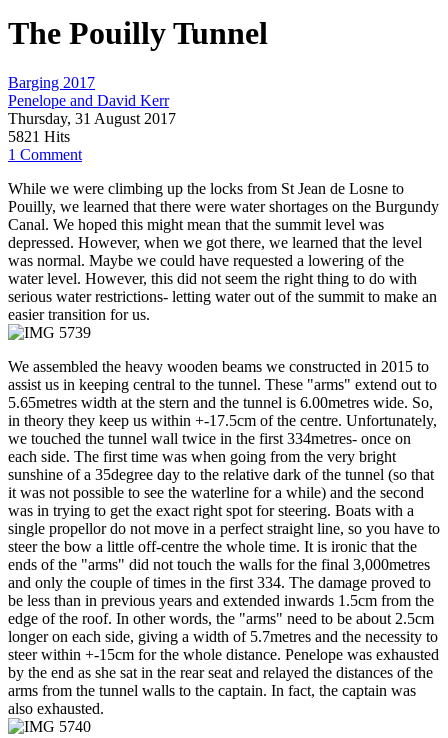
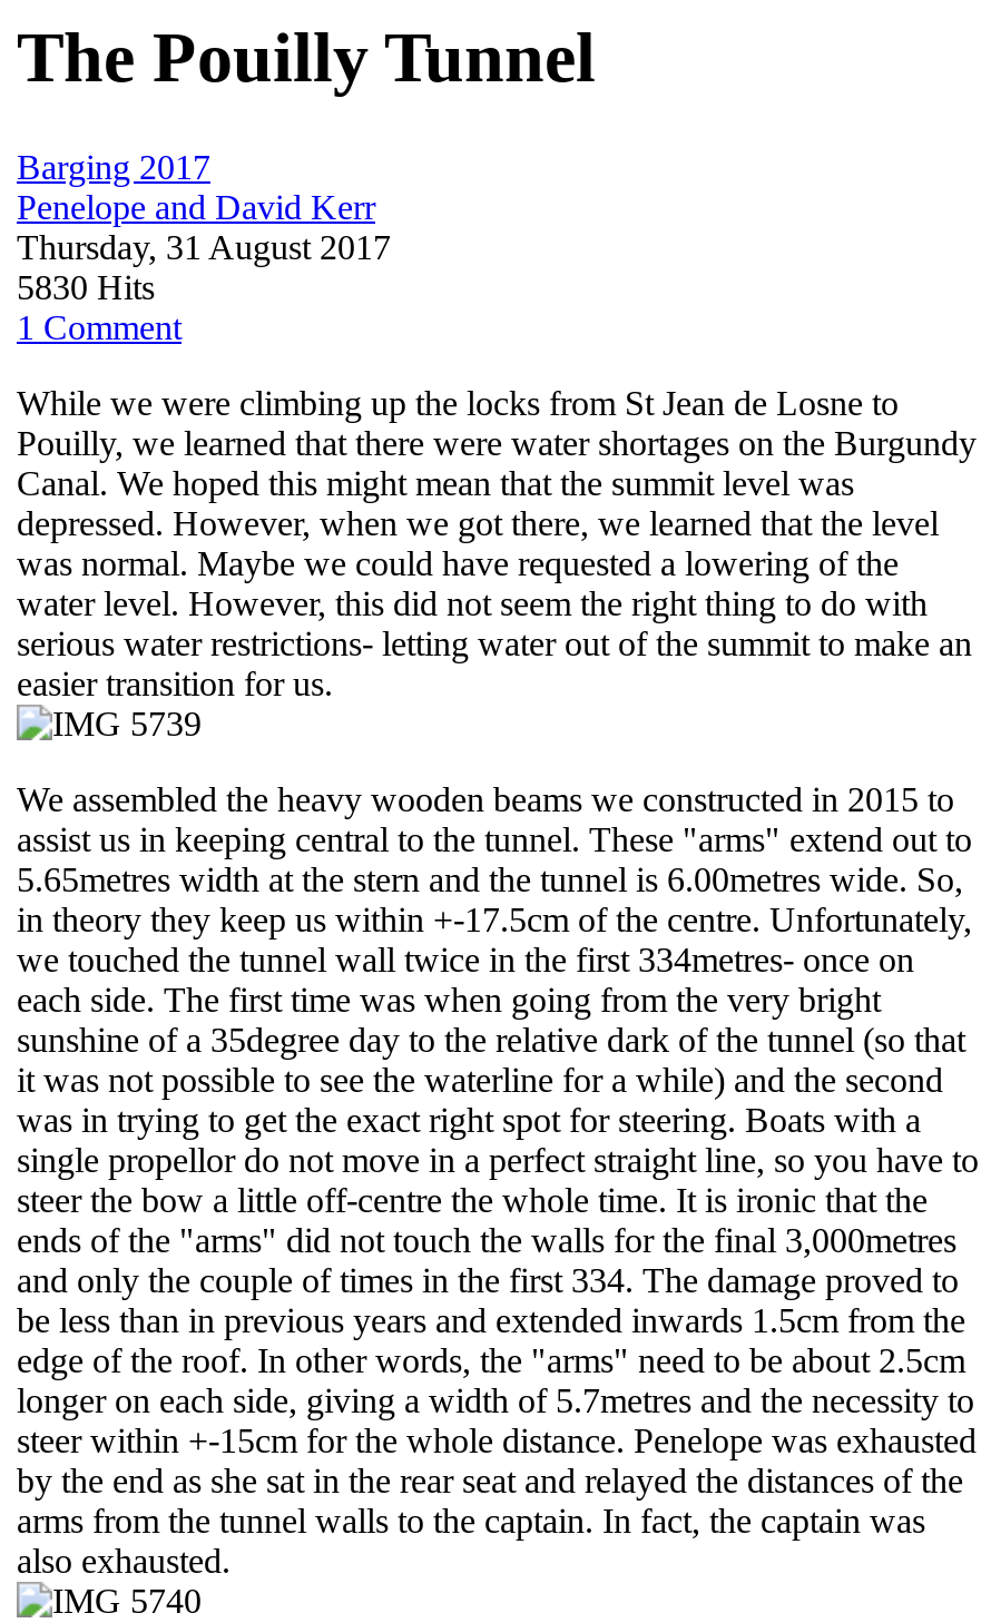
- 5821 Hits
+ 5830 Hits
